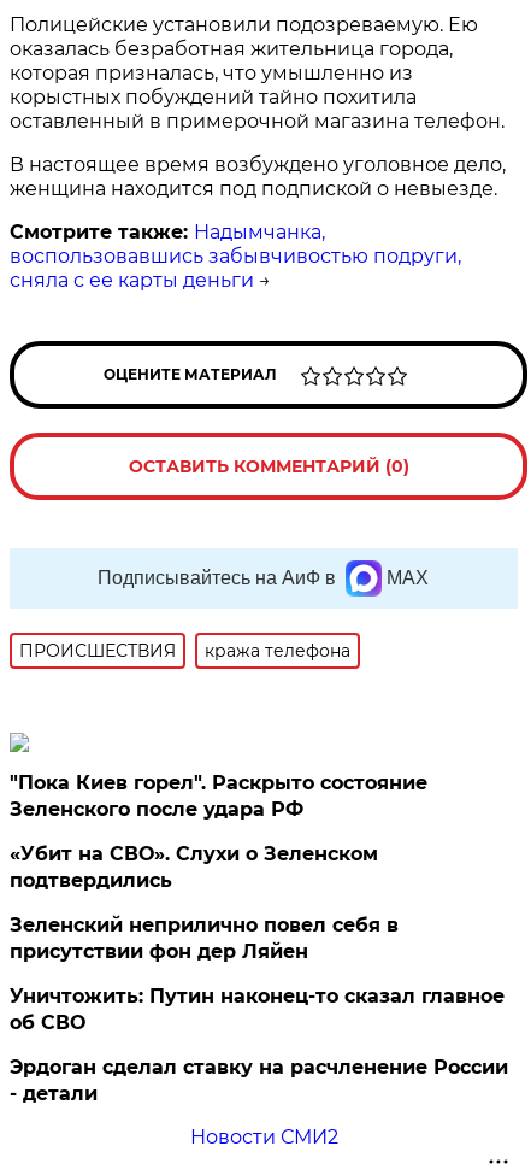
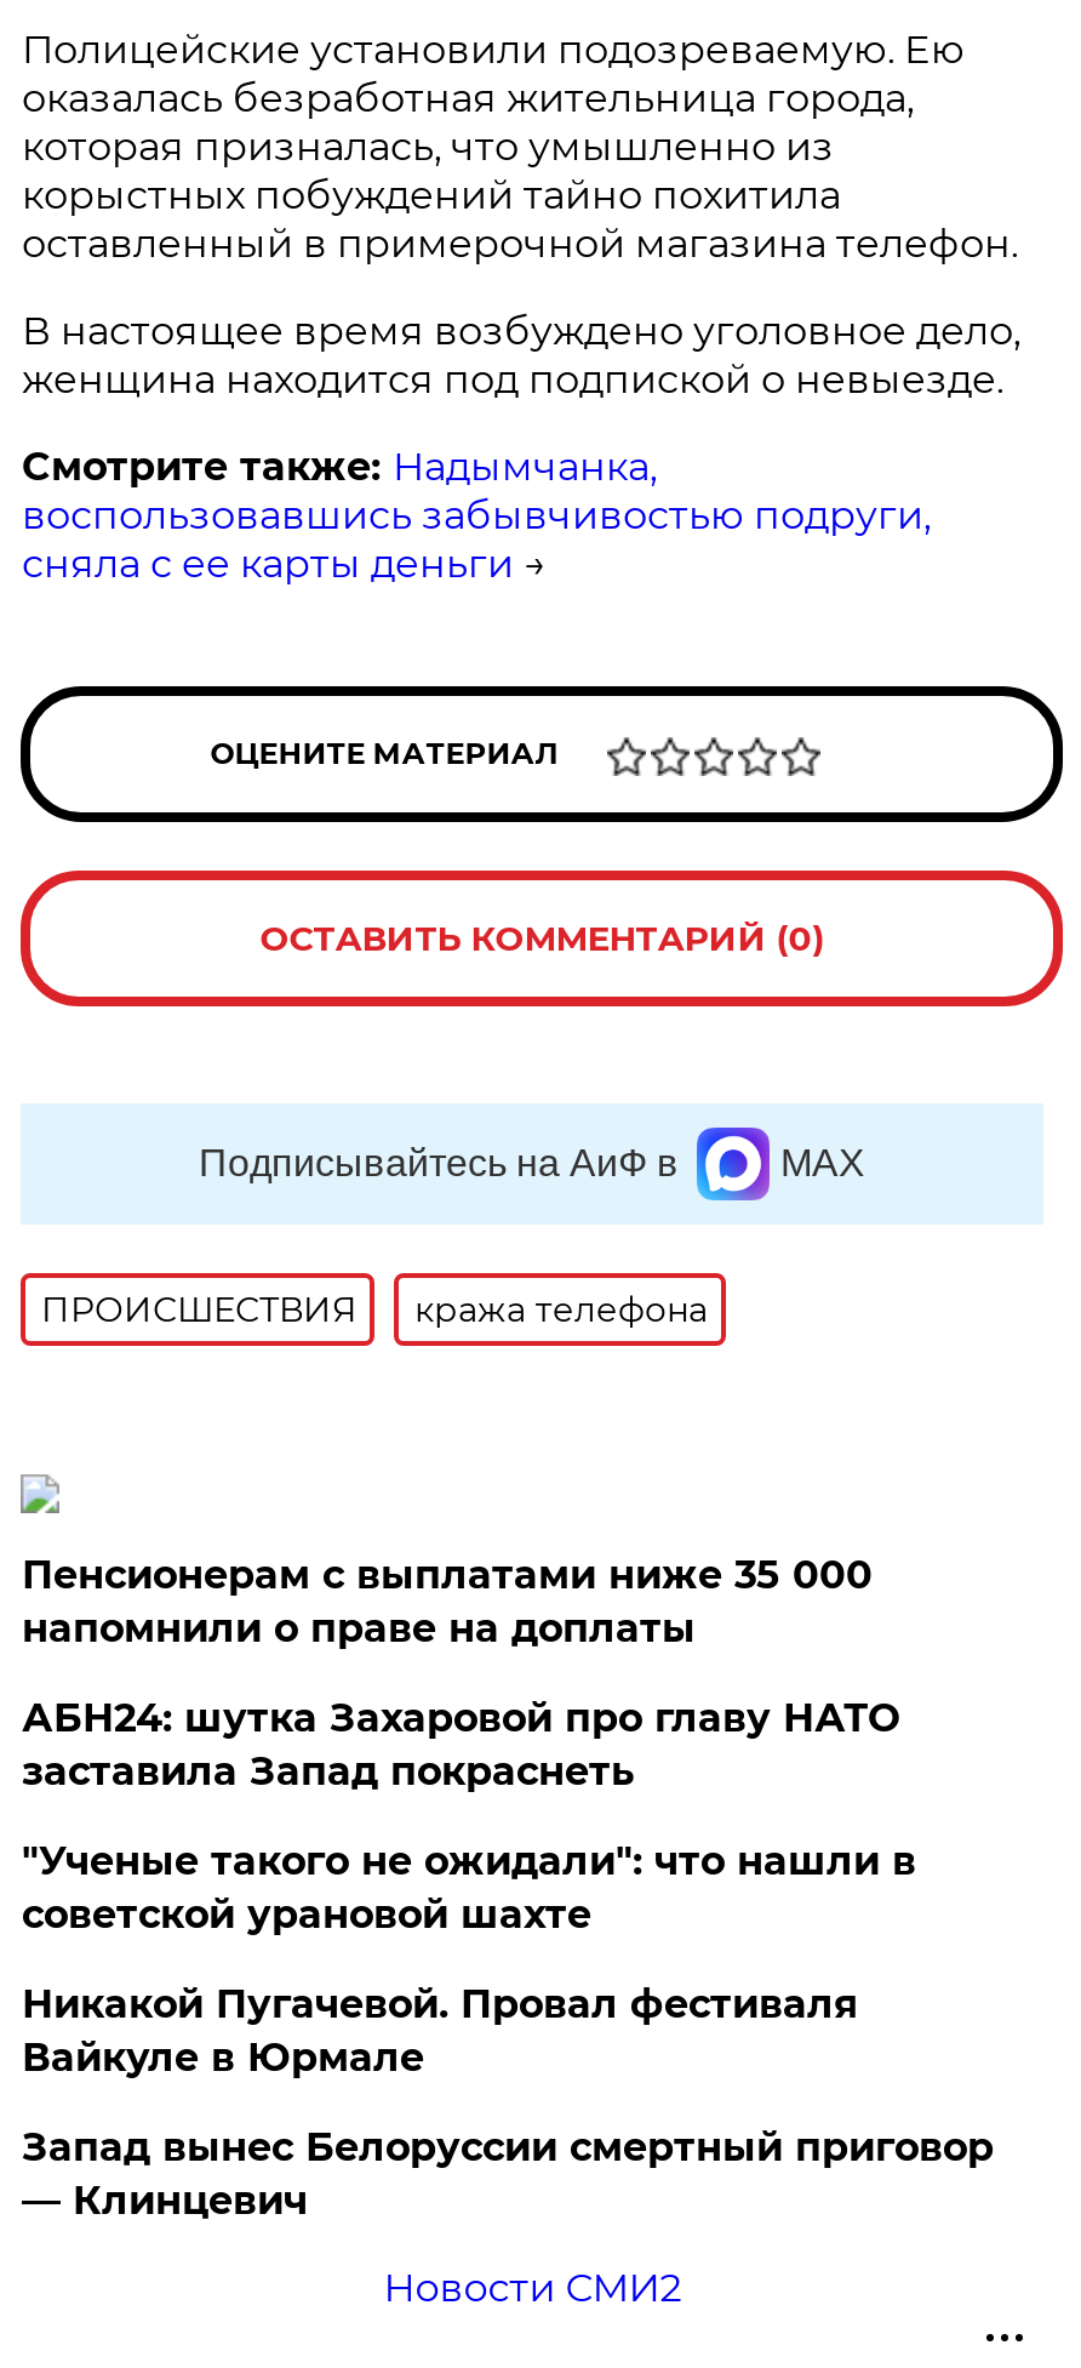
- "Пока Киев горел". Раскрыто состояние
- Зеленского после удара РФ
+ Пенсионерам с выплатами ниже 35 000
+ напомнили о праве на доплаты

- «Убит на СВО». Слухи о Зеленском
- подтвердились
+ АБН24: шутка Захаровой про главу НАТО
+ заставила Запад покраснеть

- Зеленский неприлично повел cебя в
- присутствии фон дер Ляйен
+ "Ученые такого не ожидали": что нашли в
+ советской урановой шахте

- Уничтожить: Путин наконец-то сказал главное
- об СВО
+ Никакой Пугачевой. Провал фестиваля
+ Вайкуле в Юрмале

- Эрдоган сделал ставку на расчленение России
- - детали
+ Запад вынес Белоруссии смертный приговор
+ — Клинцевич
